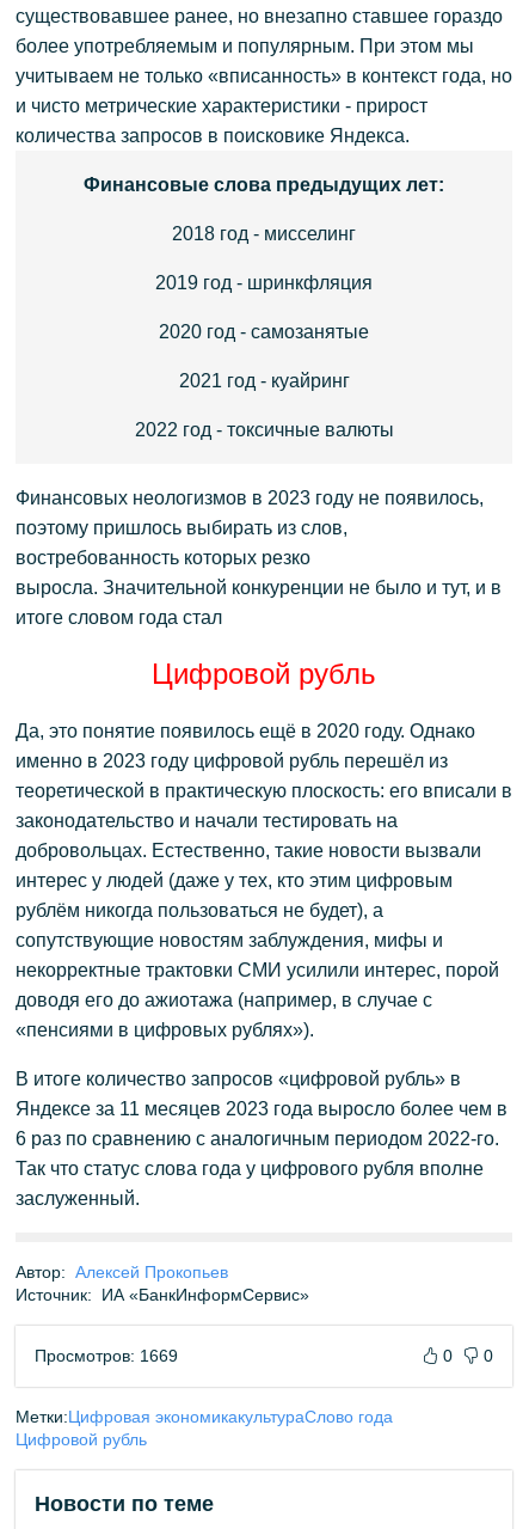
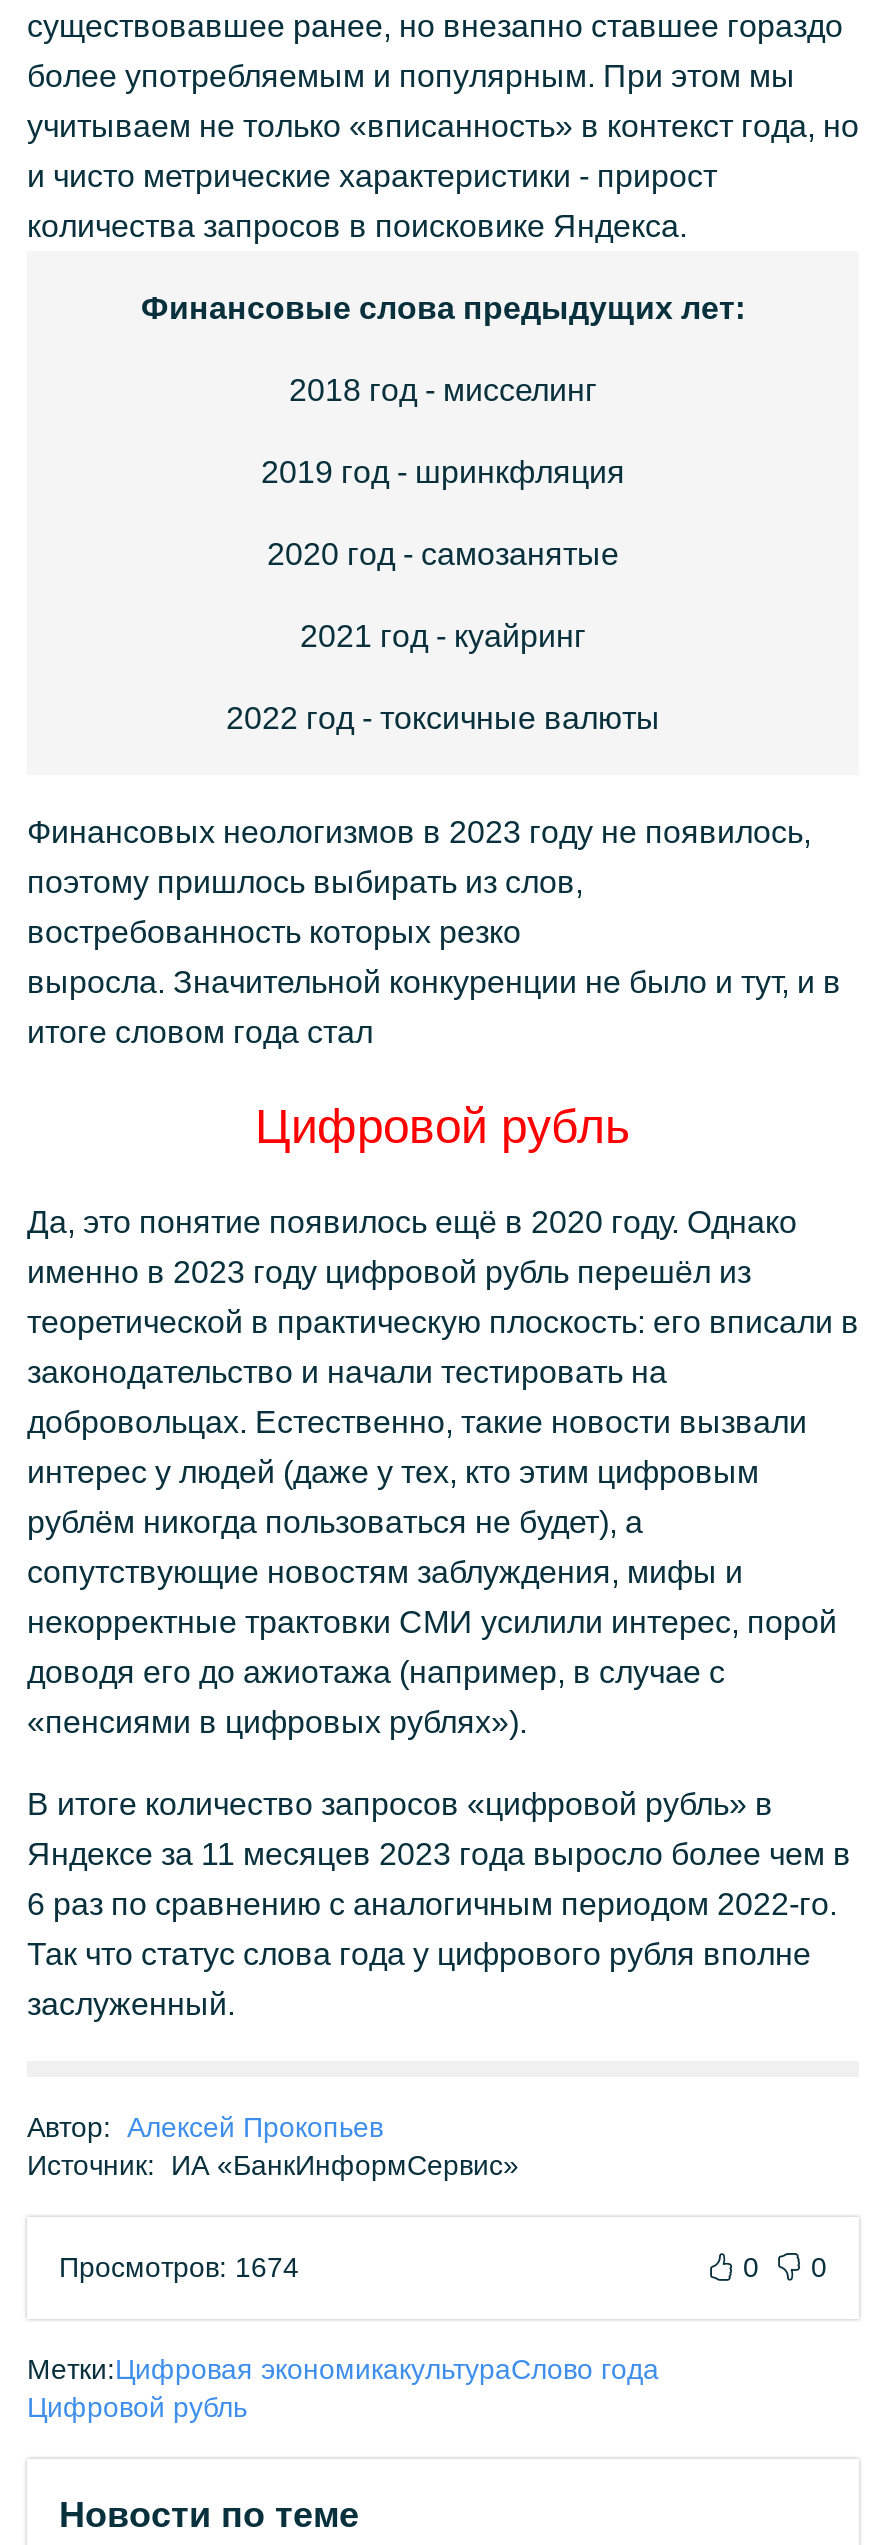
- Просмотров: 1669
+ Просмотров: 1674
